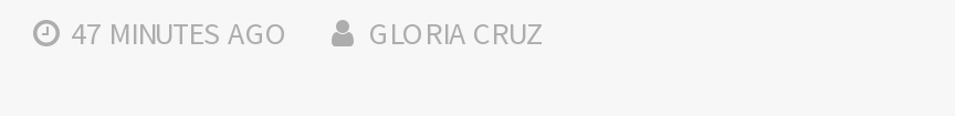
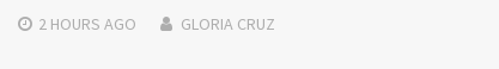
- 47 MINUTES AGO
+ 2 HOURS AGO
